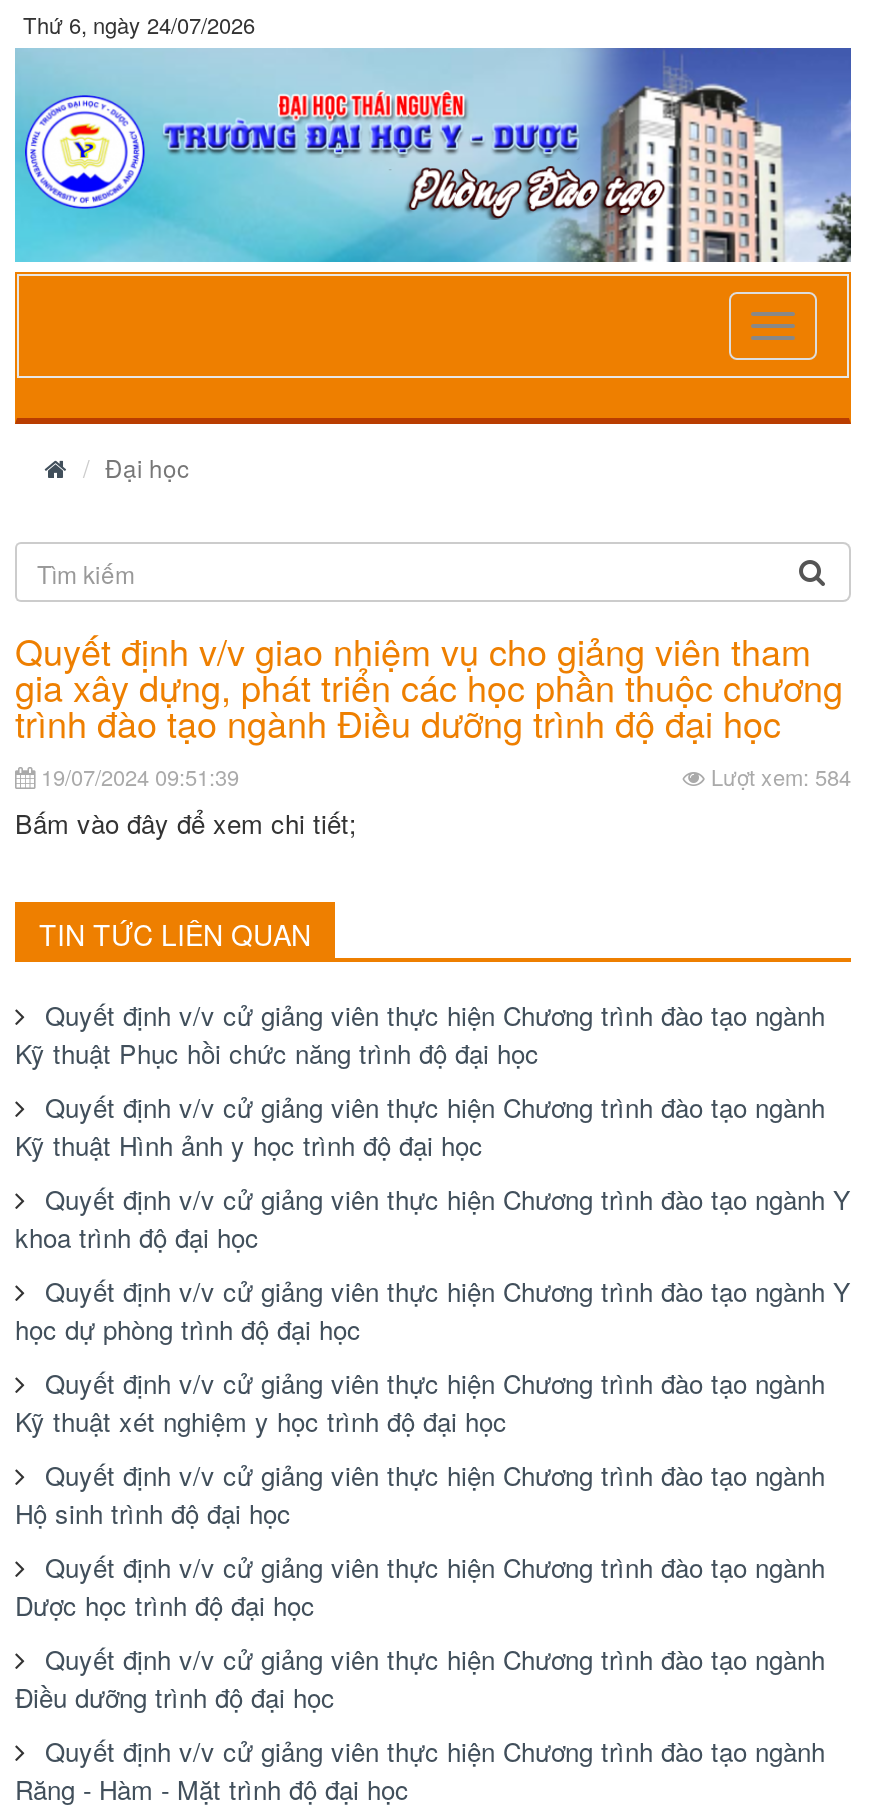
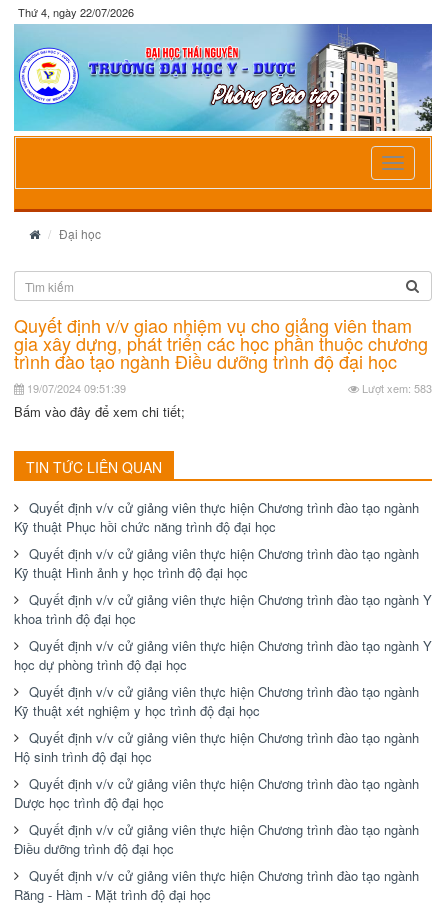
- Thứ 6, ngày 24/07/2026
+ Thứ 4, ngày 22/07/2026

- Lượt xem: 584
+ Lượt xem: 583
